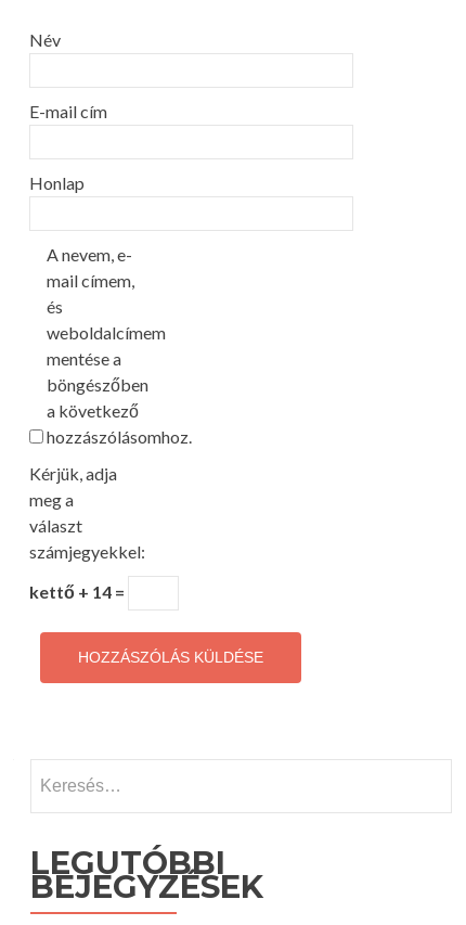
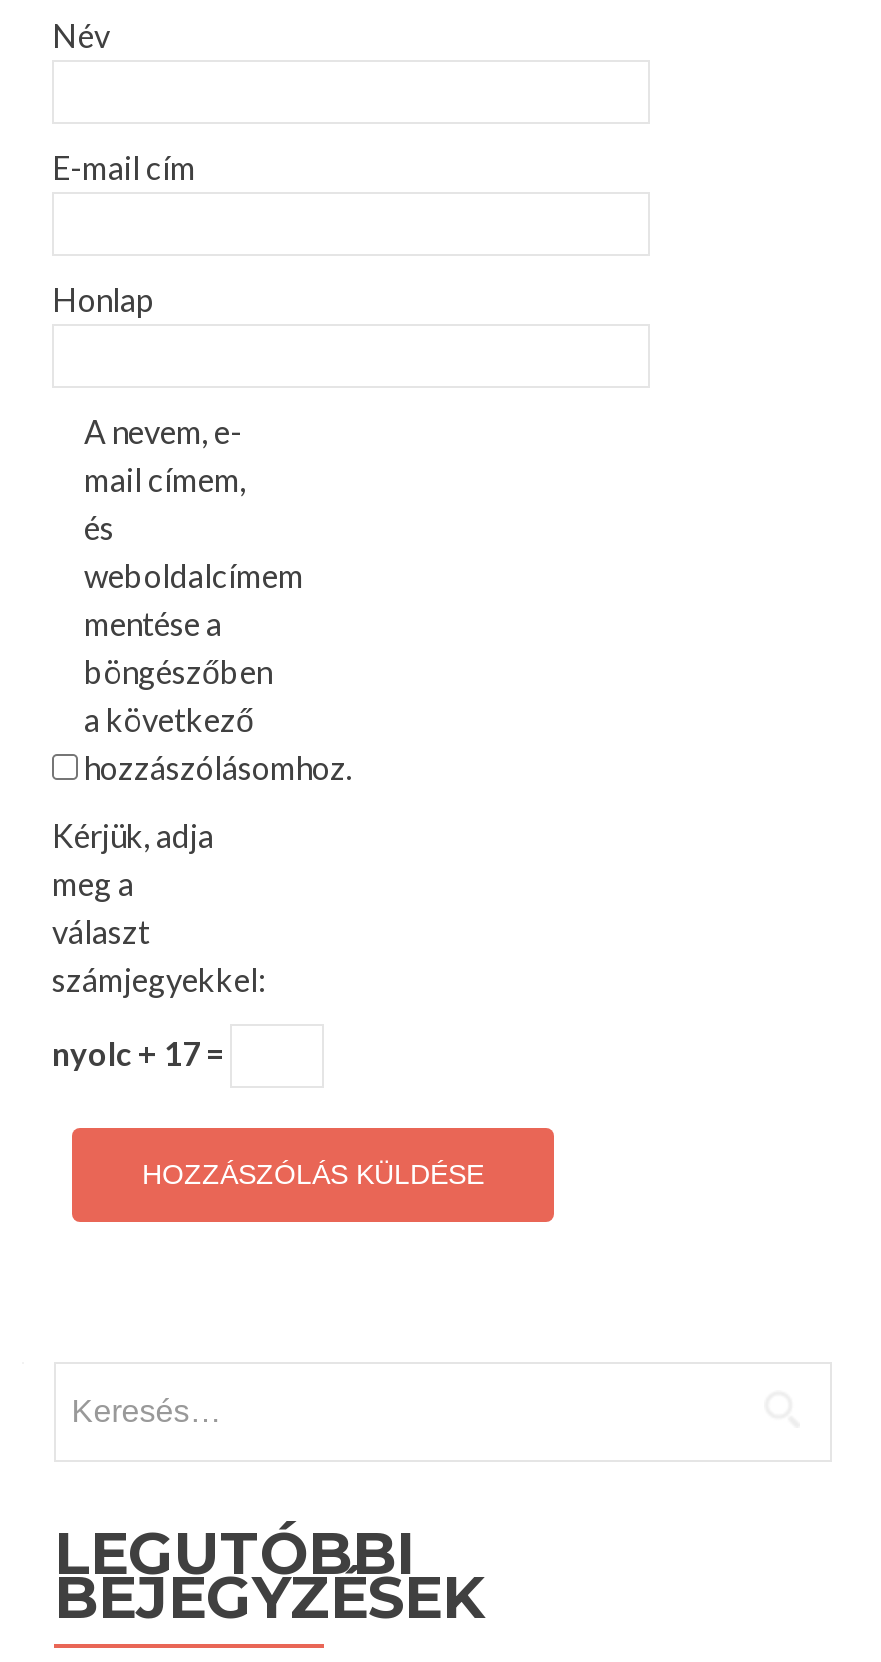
- kettő + 14 =
+ nyolc + 17 =
